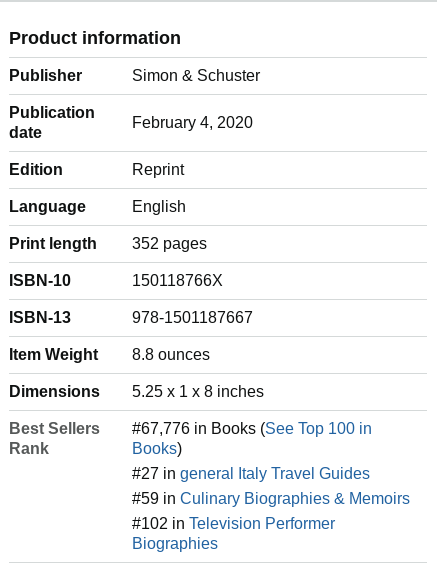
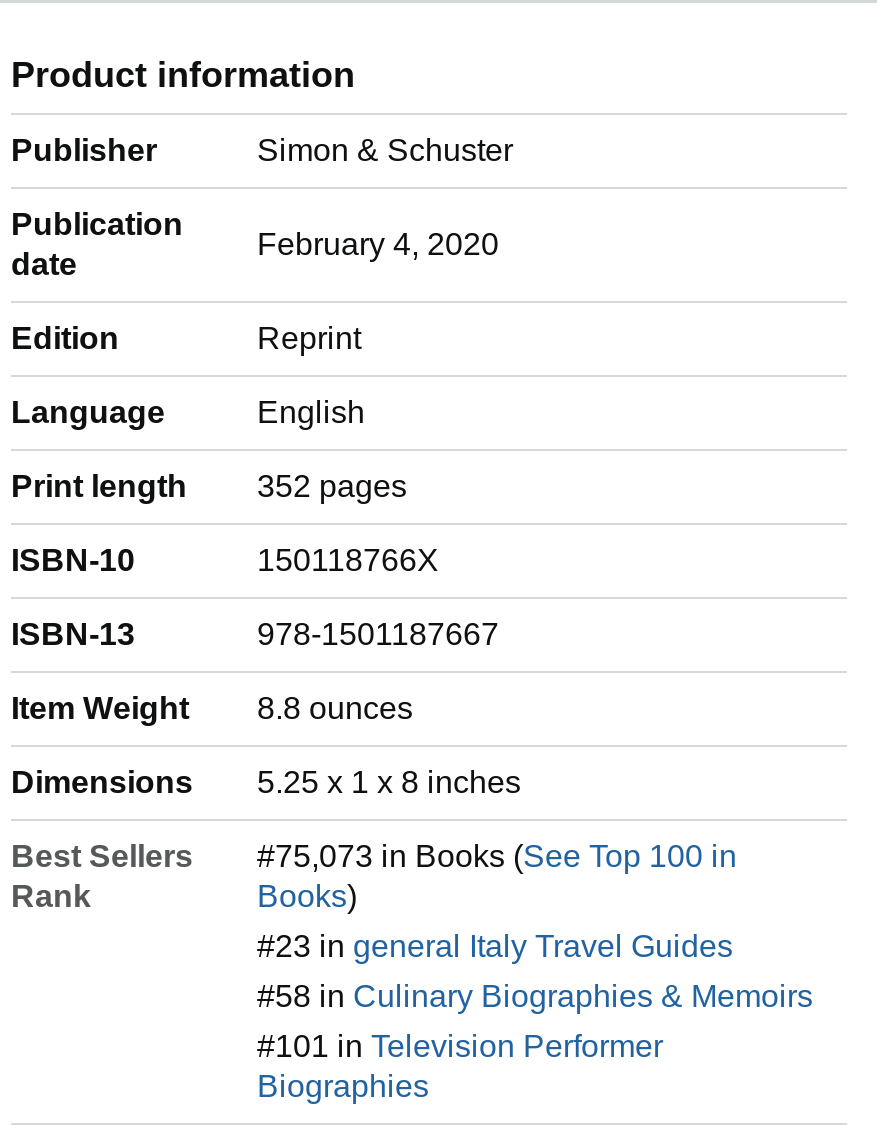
- #67,776 in Books (See Top 100 in
+ #75,073 in Books (See Top 100 in

- #27 in general Italy Travel Guides
+ #23 in general Italy Travel Guides

- #59 in Culinary Biographies & Memoirs
+ #58 in Culinary Biographies & Memoirs

- #102 in Television Performer
+ #101 in Television Performer
